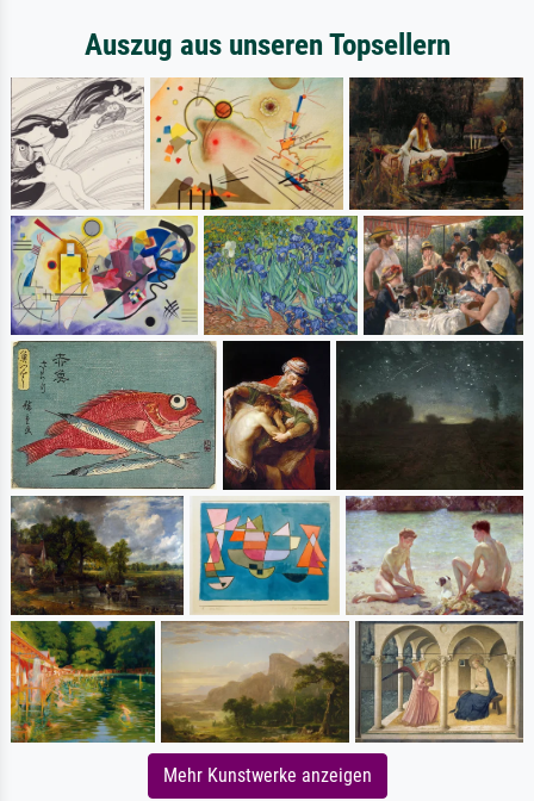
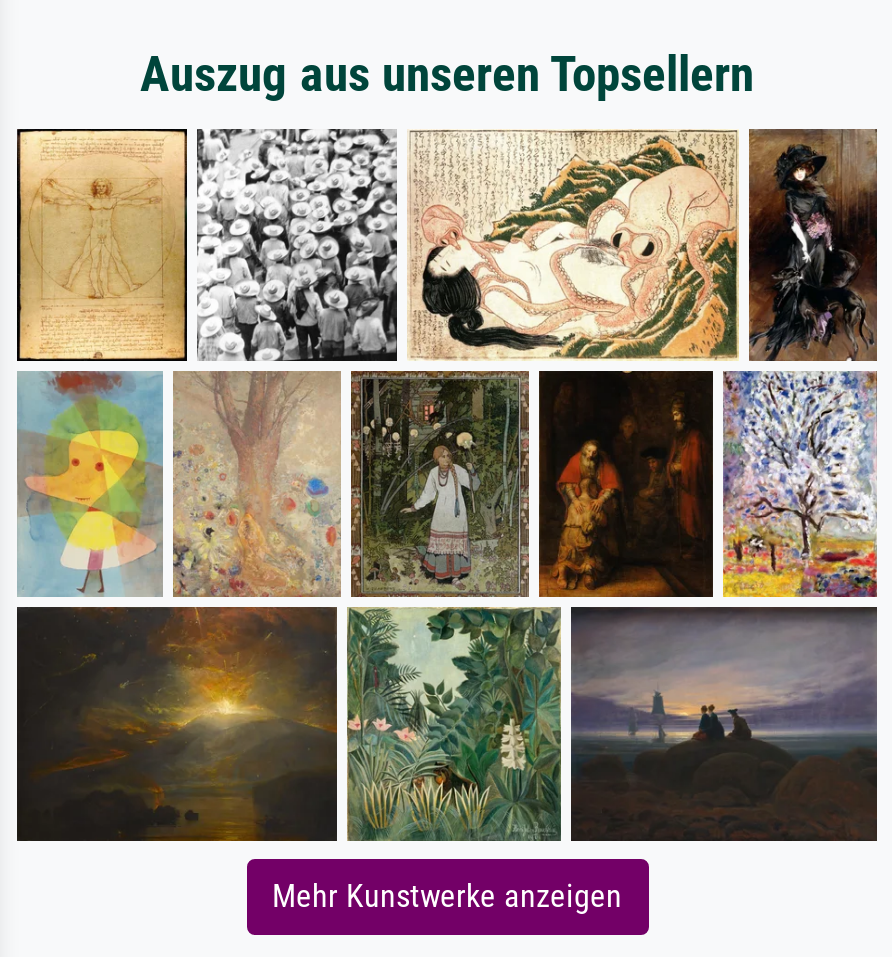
- [image]
+ [image]
